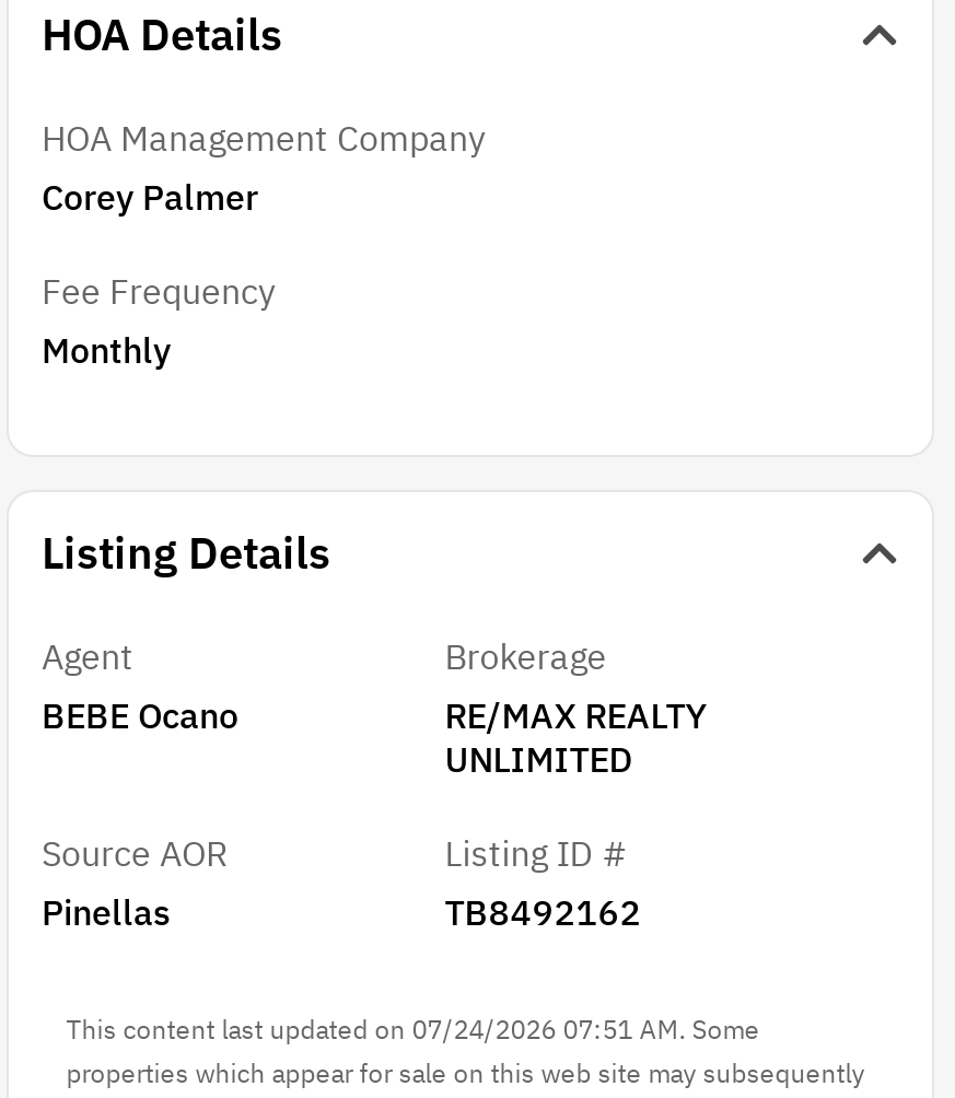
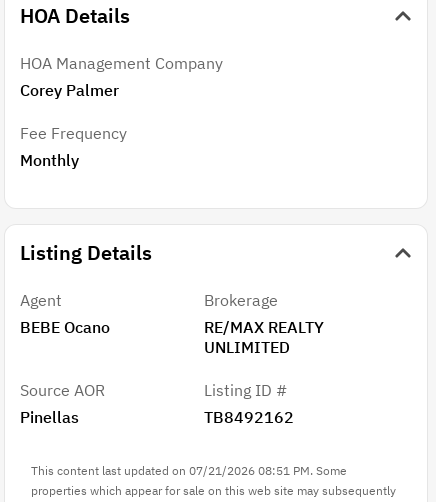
- This content last updated on 07/24/2026 07:51 AM. Some
+ This content last updated on 07/21/2026 08:51 PM. Some
